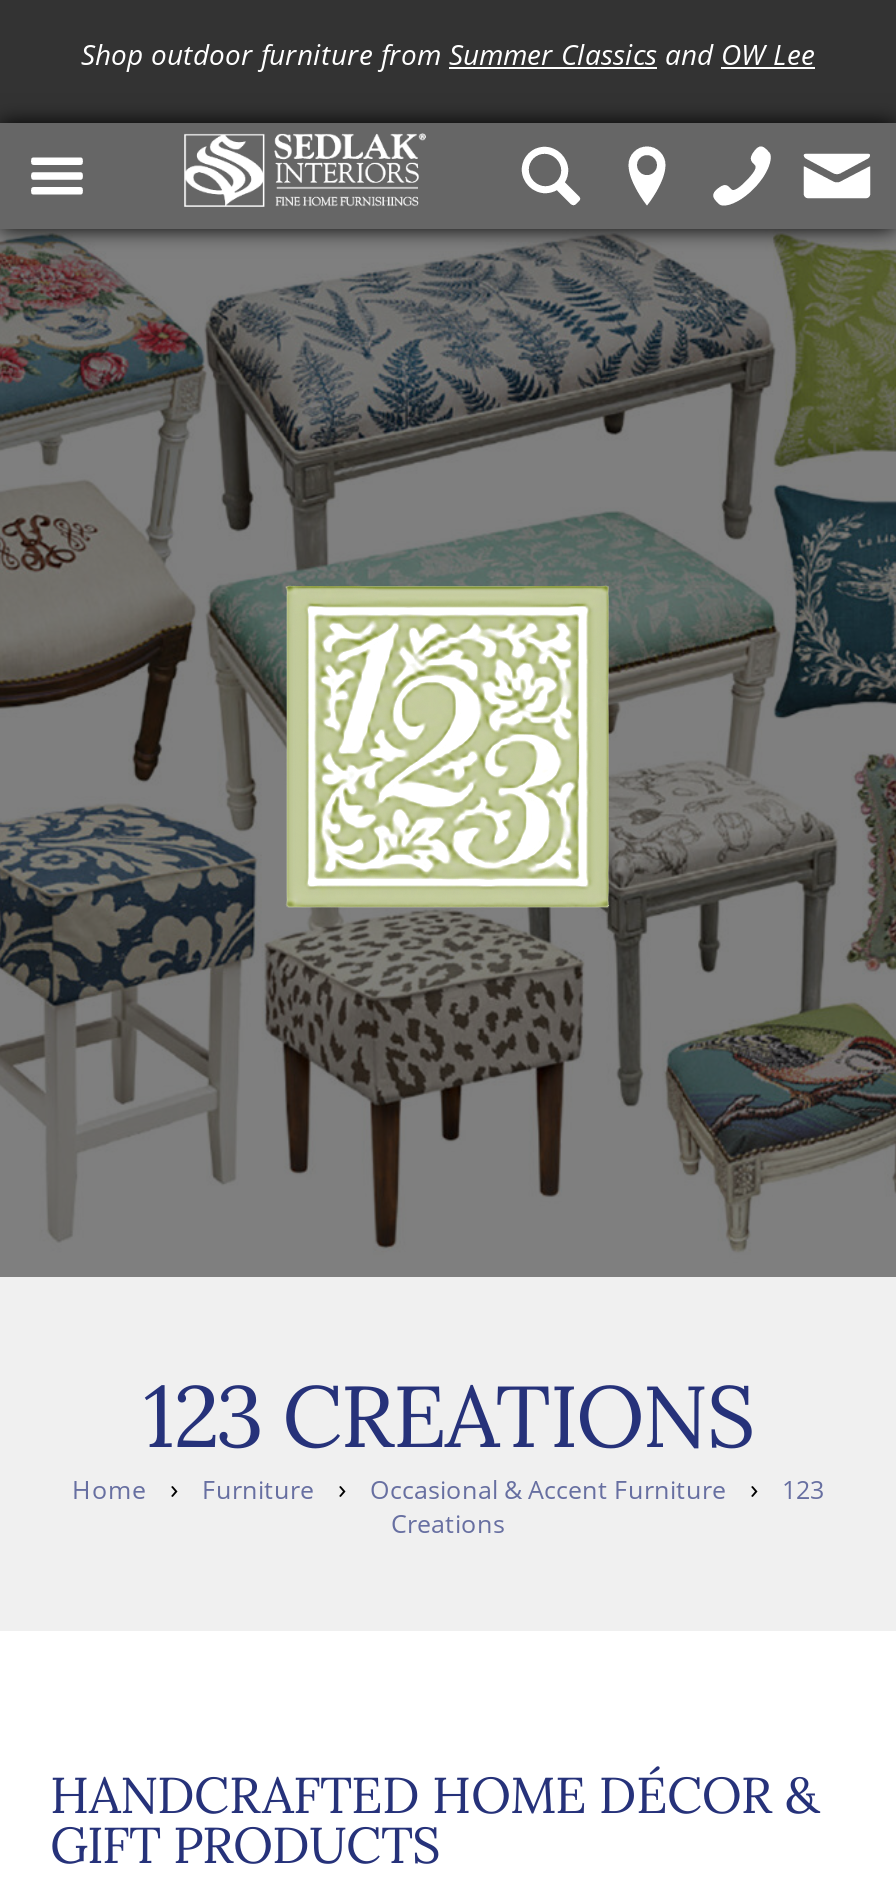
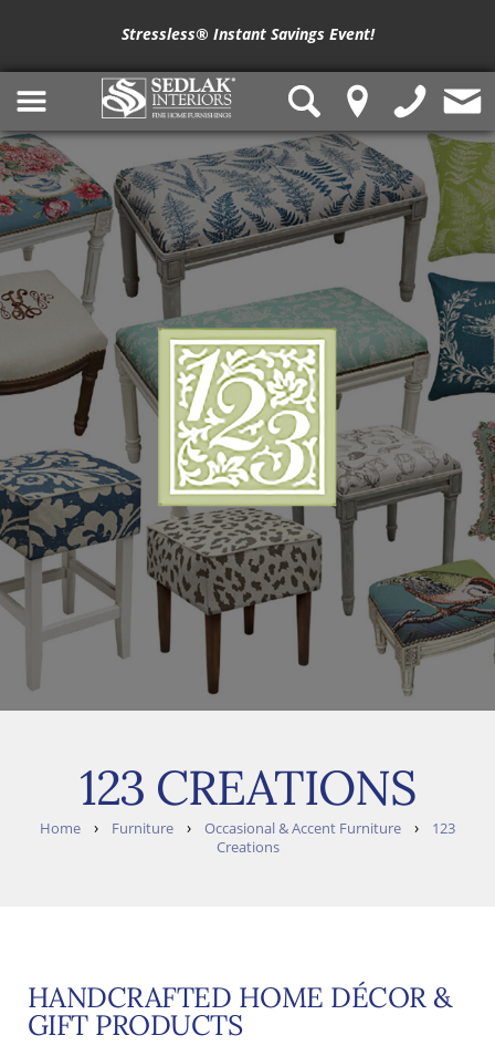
- Shop outdoor furniture from Summer Classics and OW Lee
+ Stressless® Instant Savings Event!
